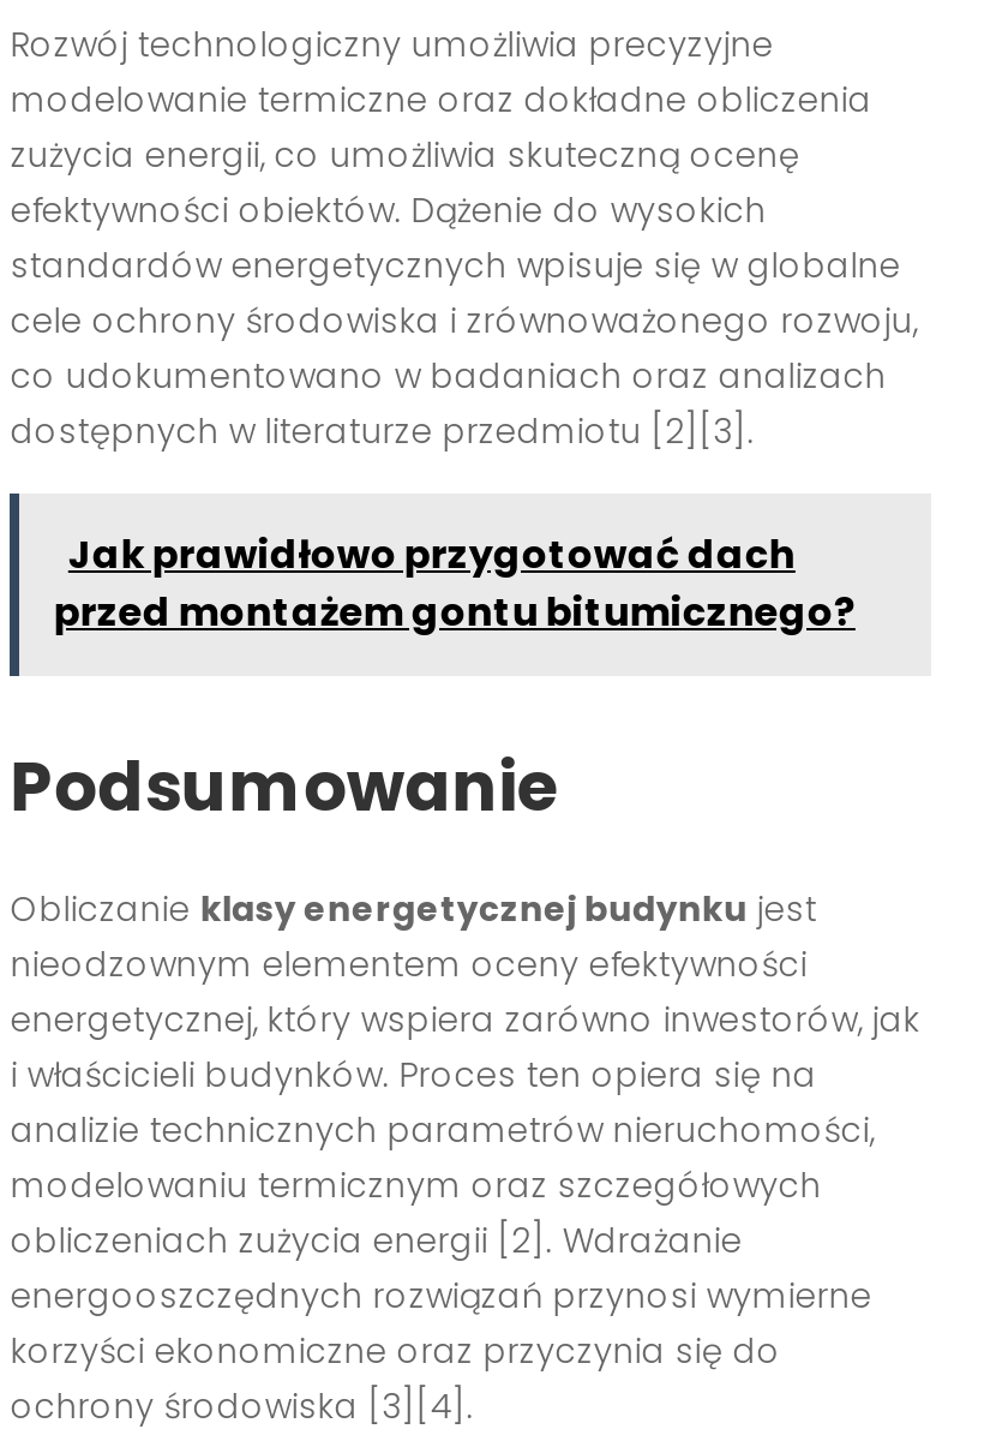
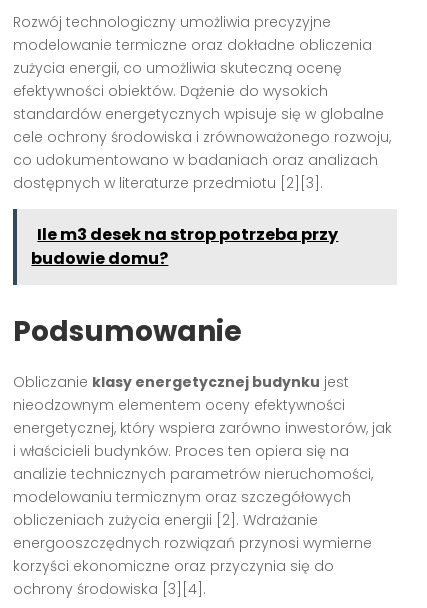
- Jak prawidłowo przygotować dach
- przed montażem gontu bitumicznego?
+ Ile m3 desek na strop potrzeba przy
+ budowie domu?
